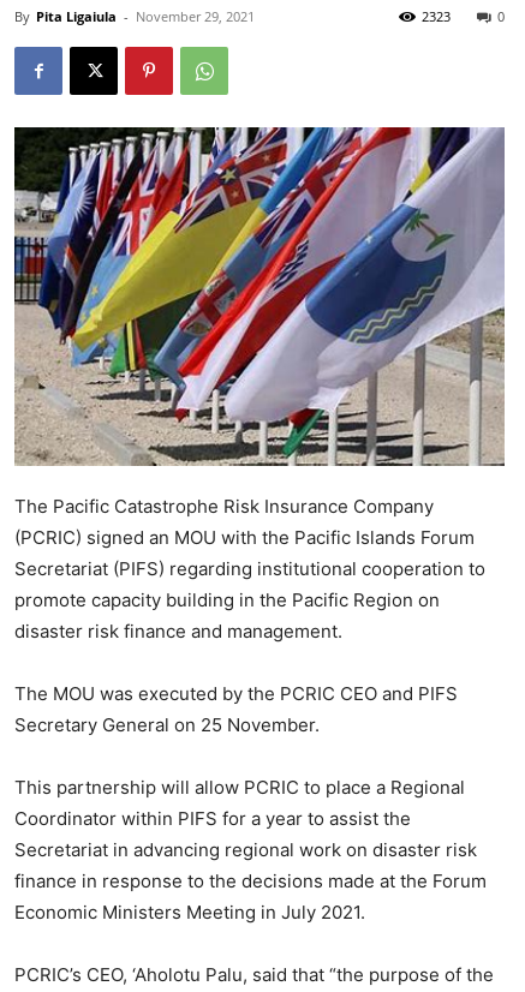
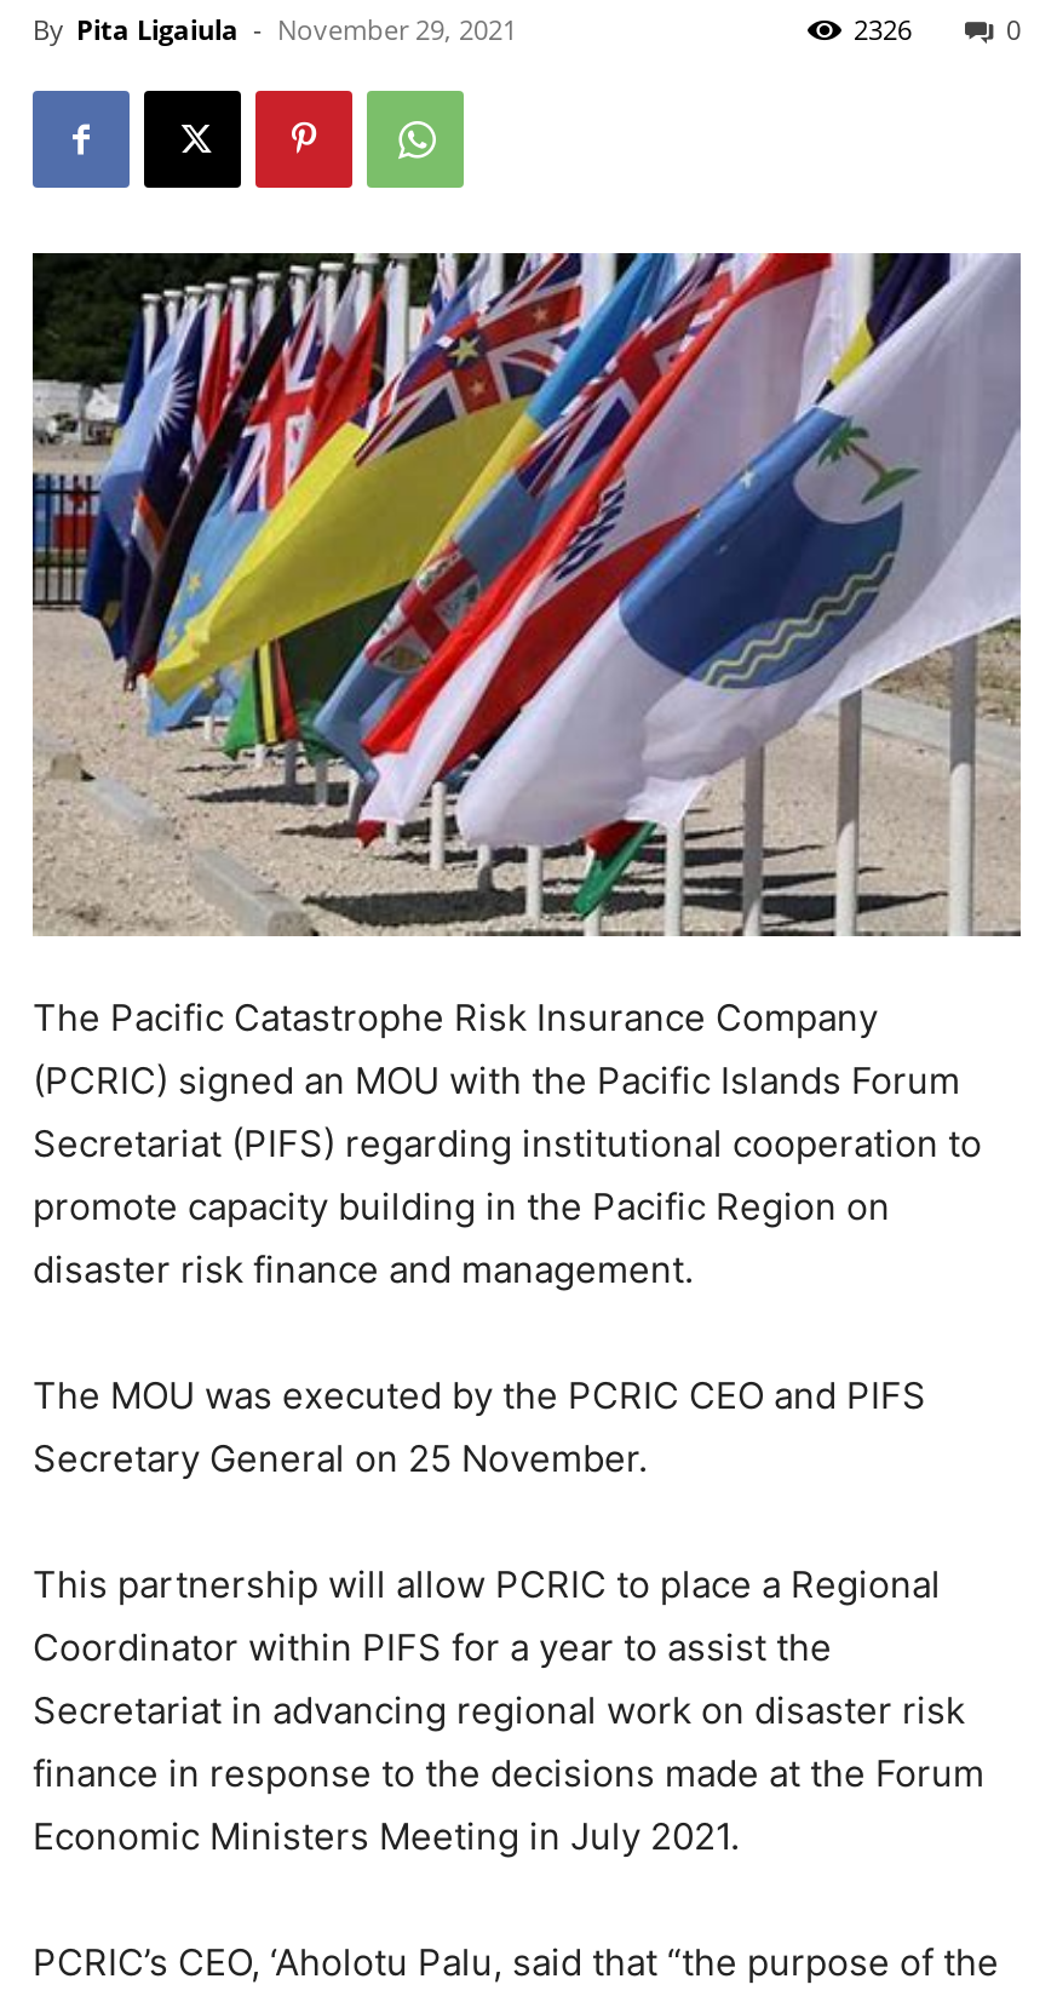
- 2323
+ 2326
